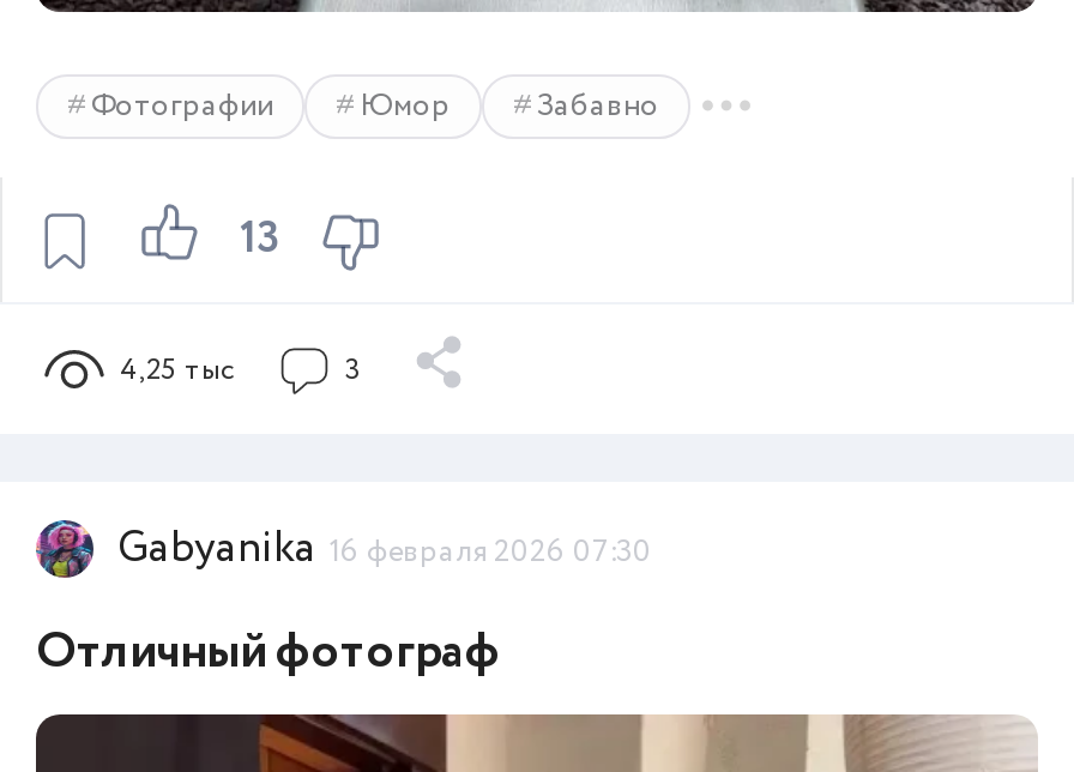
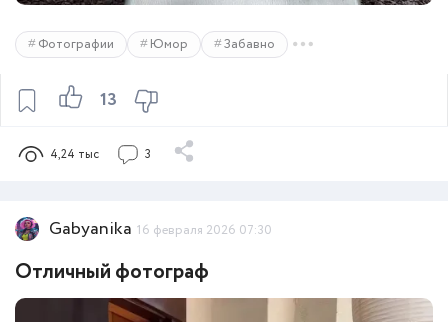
- 4,25 тыс
+ 4,24 тыс
